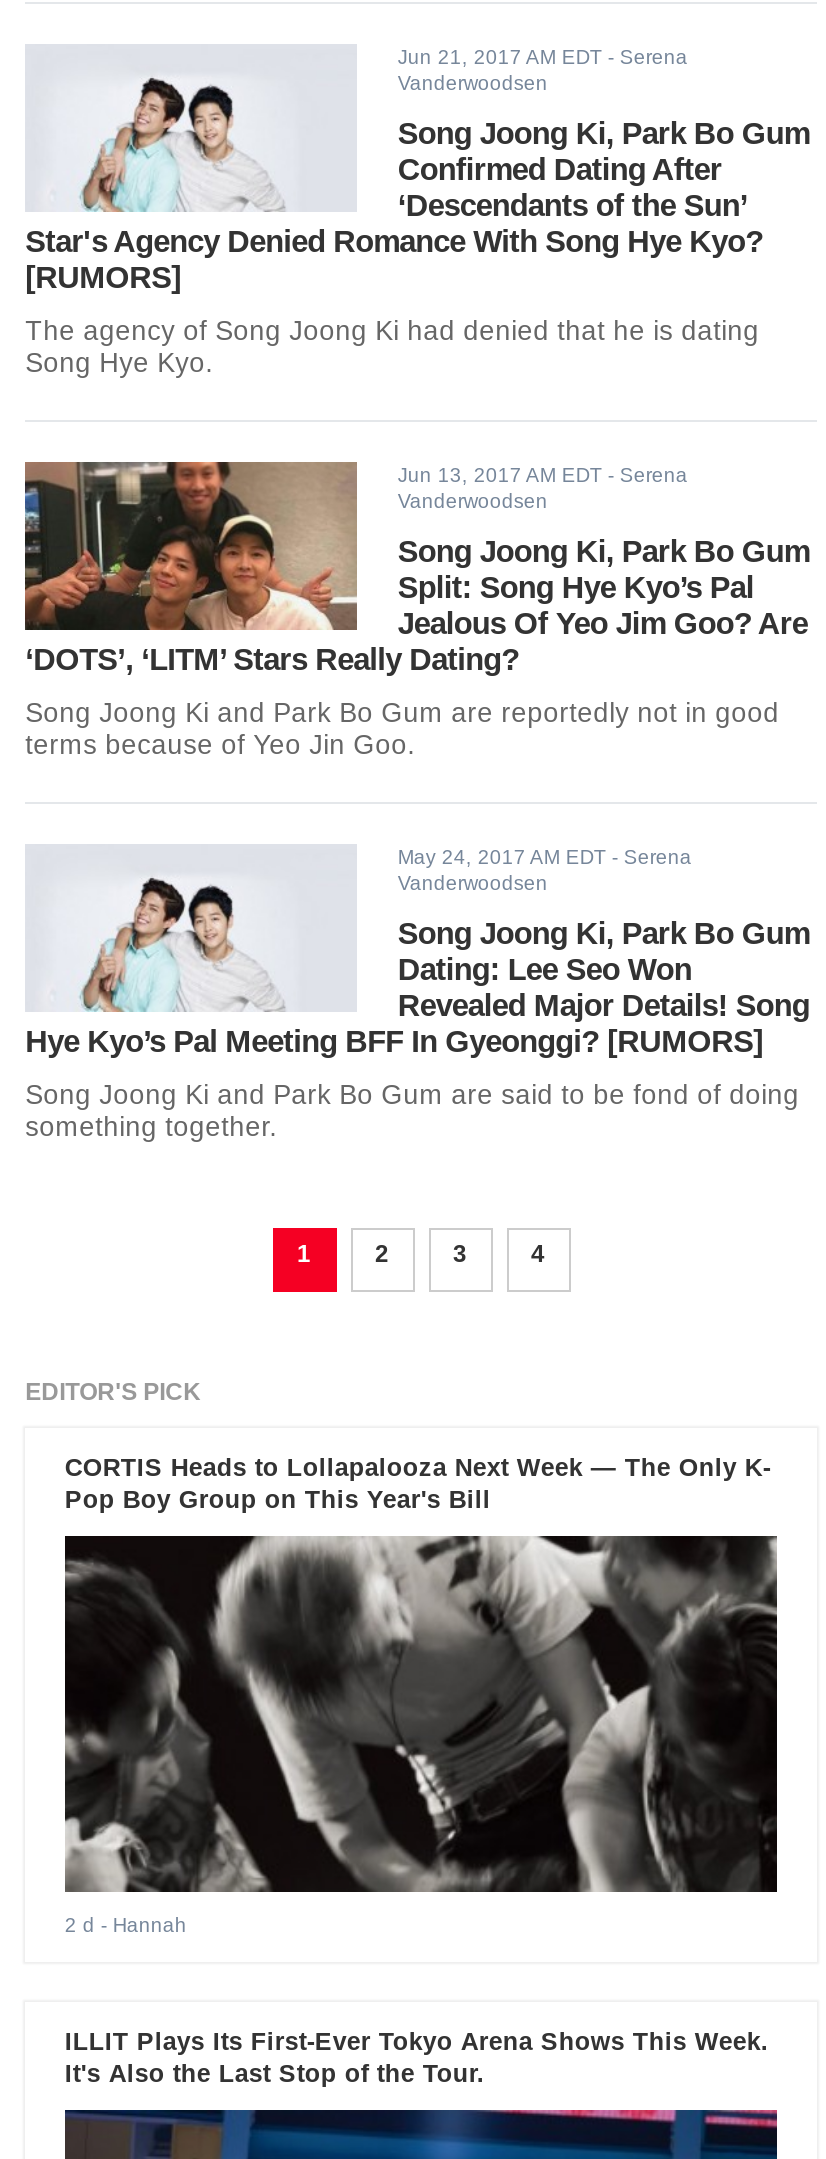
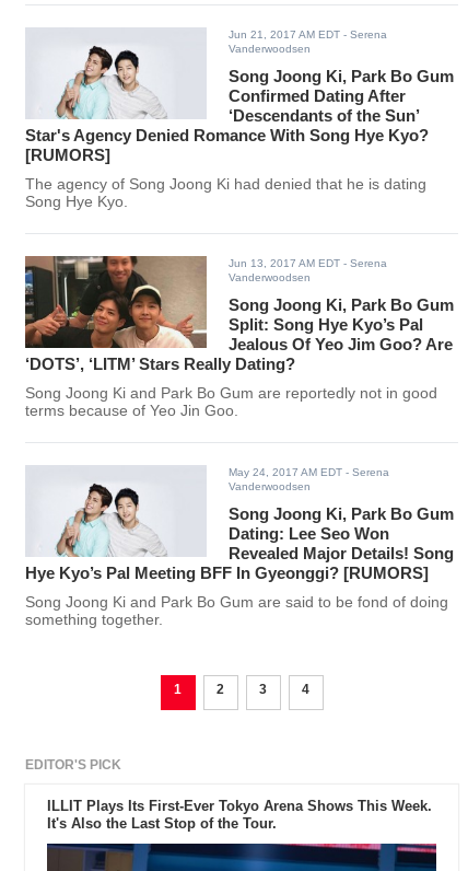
- CORTIS Heads to Lollapalooza Next Week — The Only K-
- Pop Boy Group on This Year's Bill

- [image]
- 2 d - Hannah
